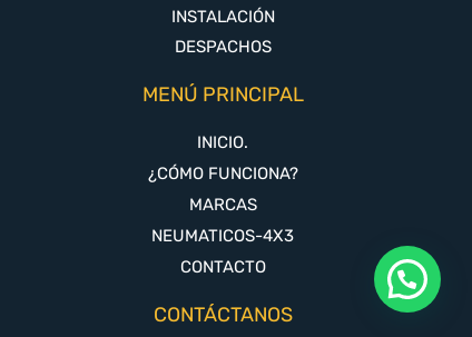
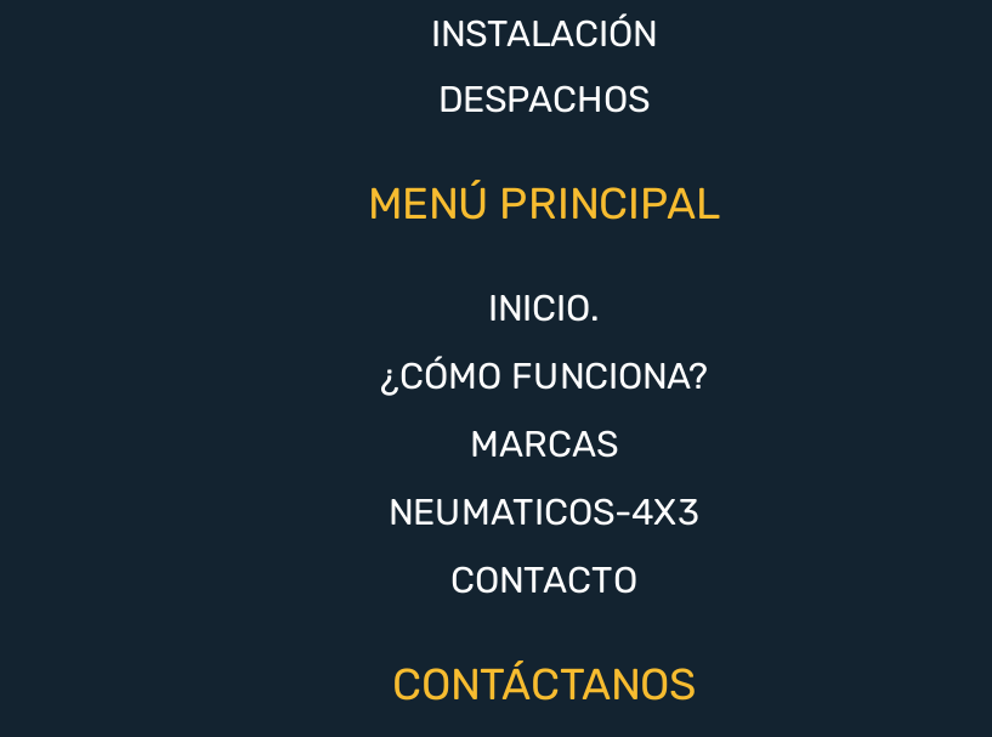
- [image]
